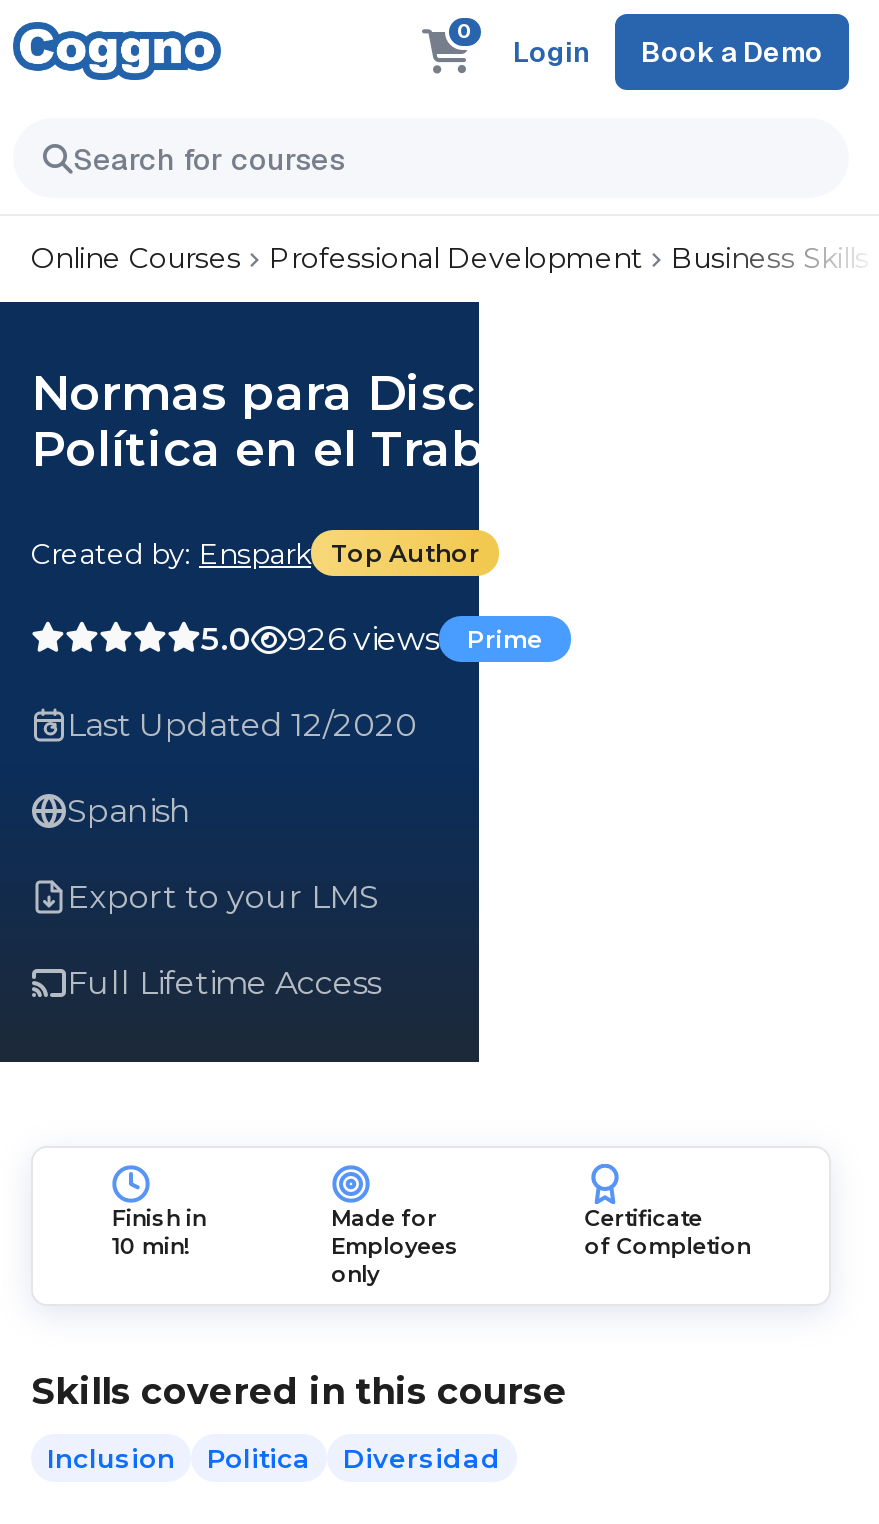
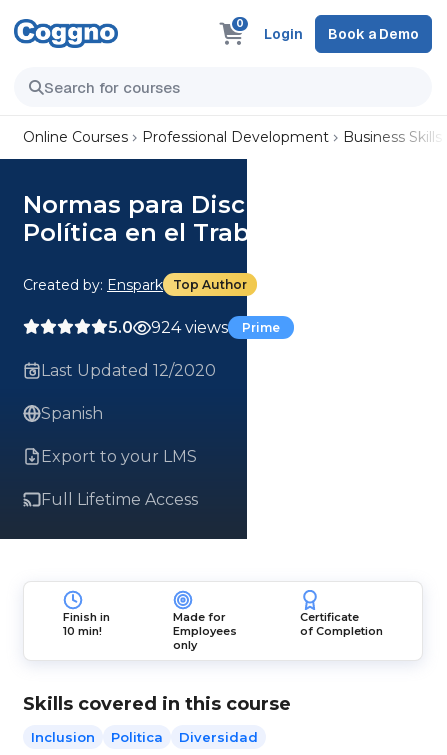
- 5.0 926 views Prime
+ 5.0 924 views Prime
